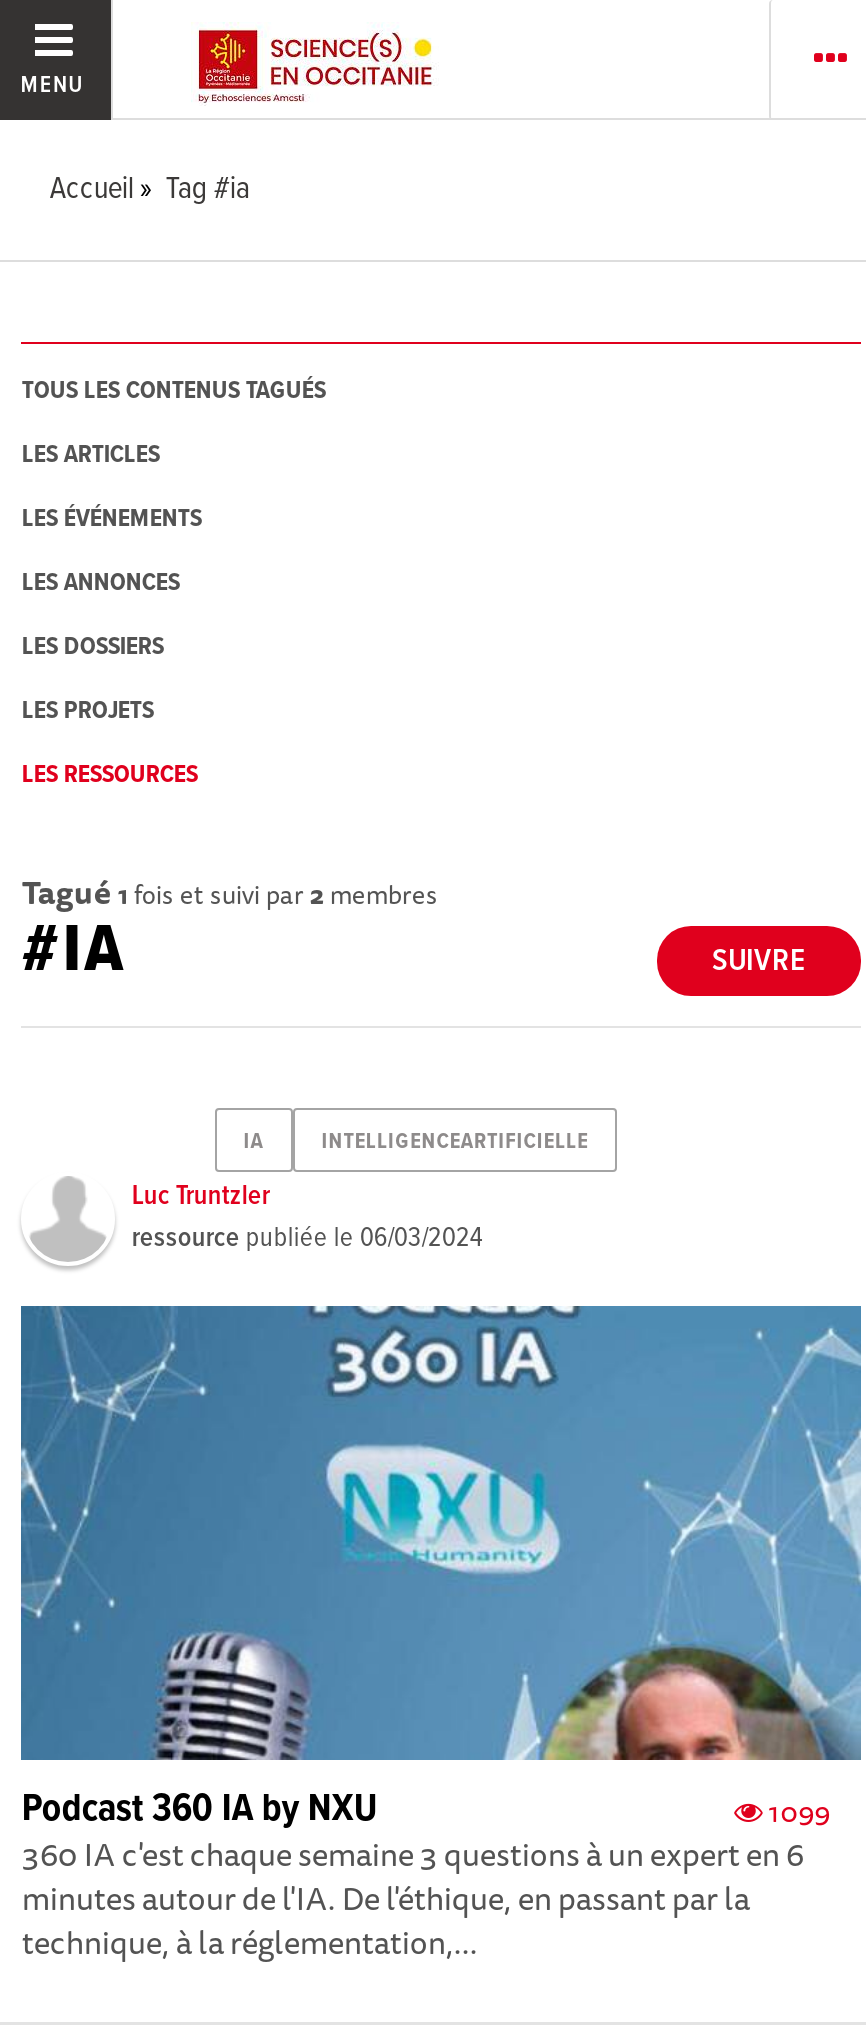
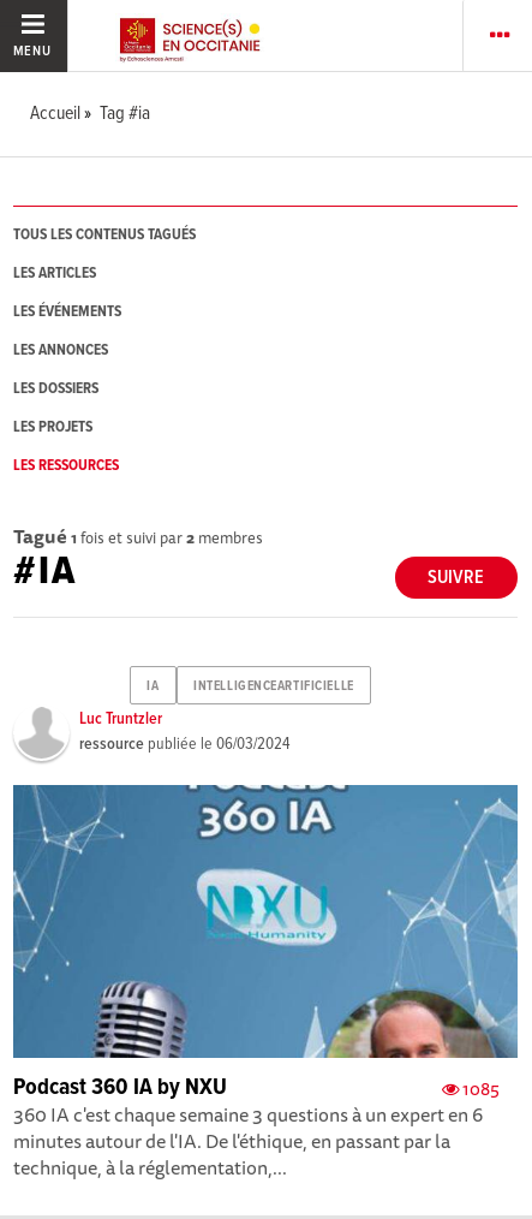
- 1099
+ 1085
